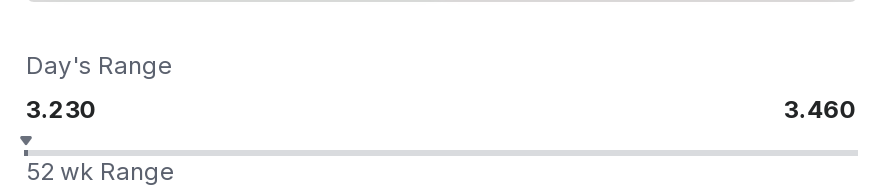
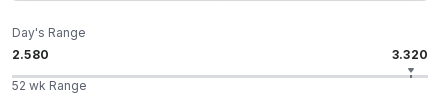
- 3.230
+ 2.580

- 3.460
+ 3.320
